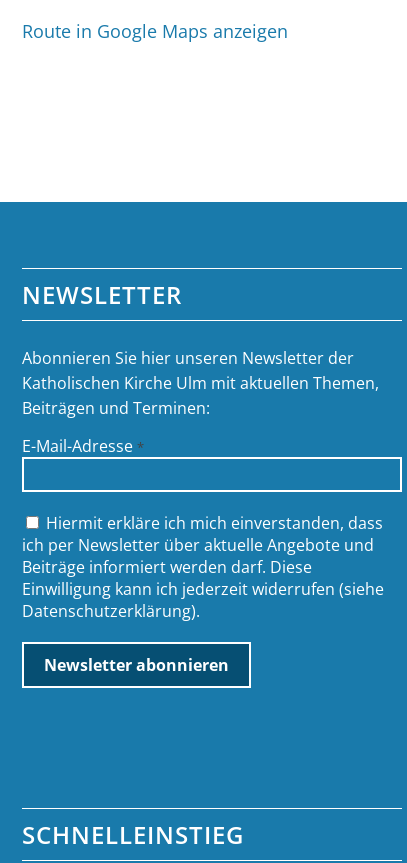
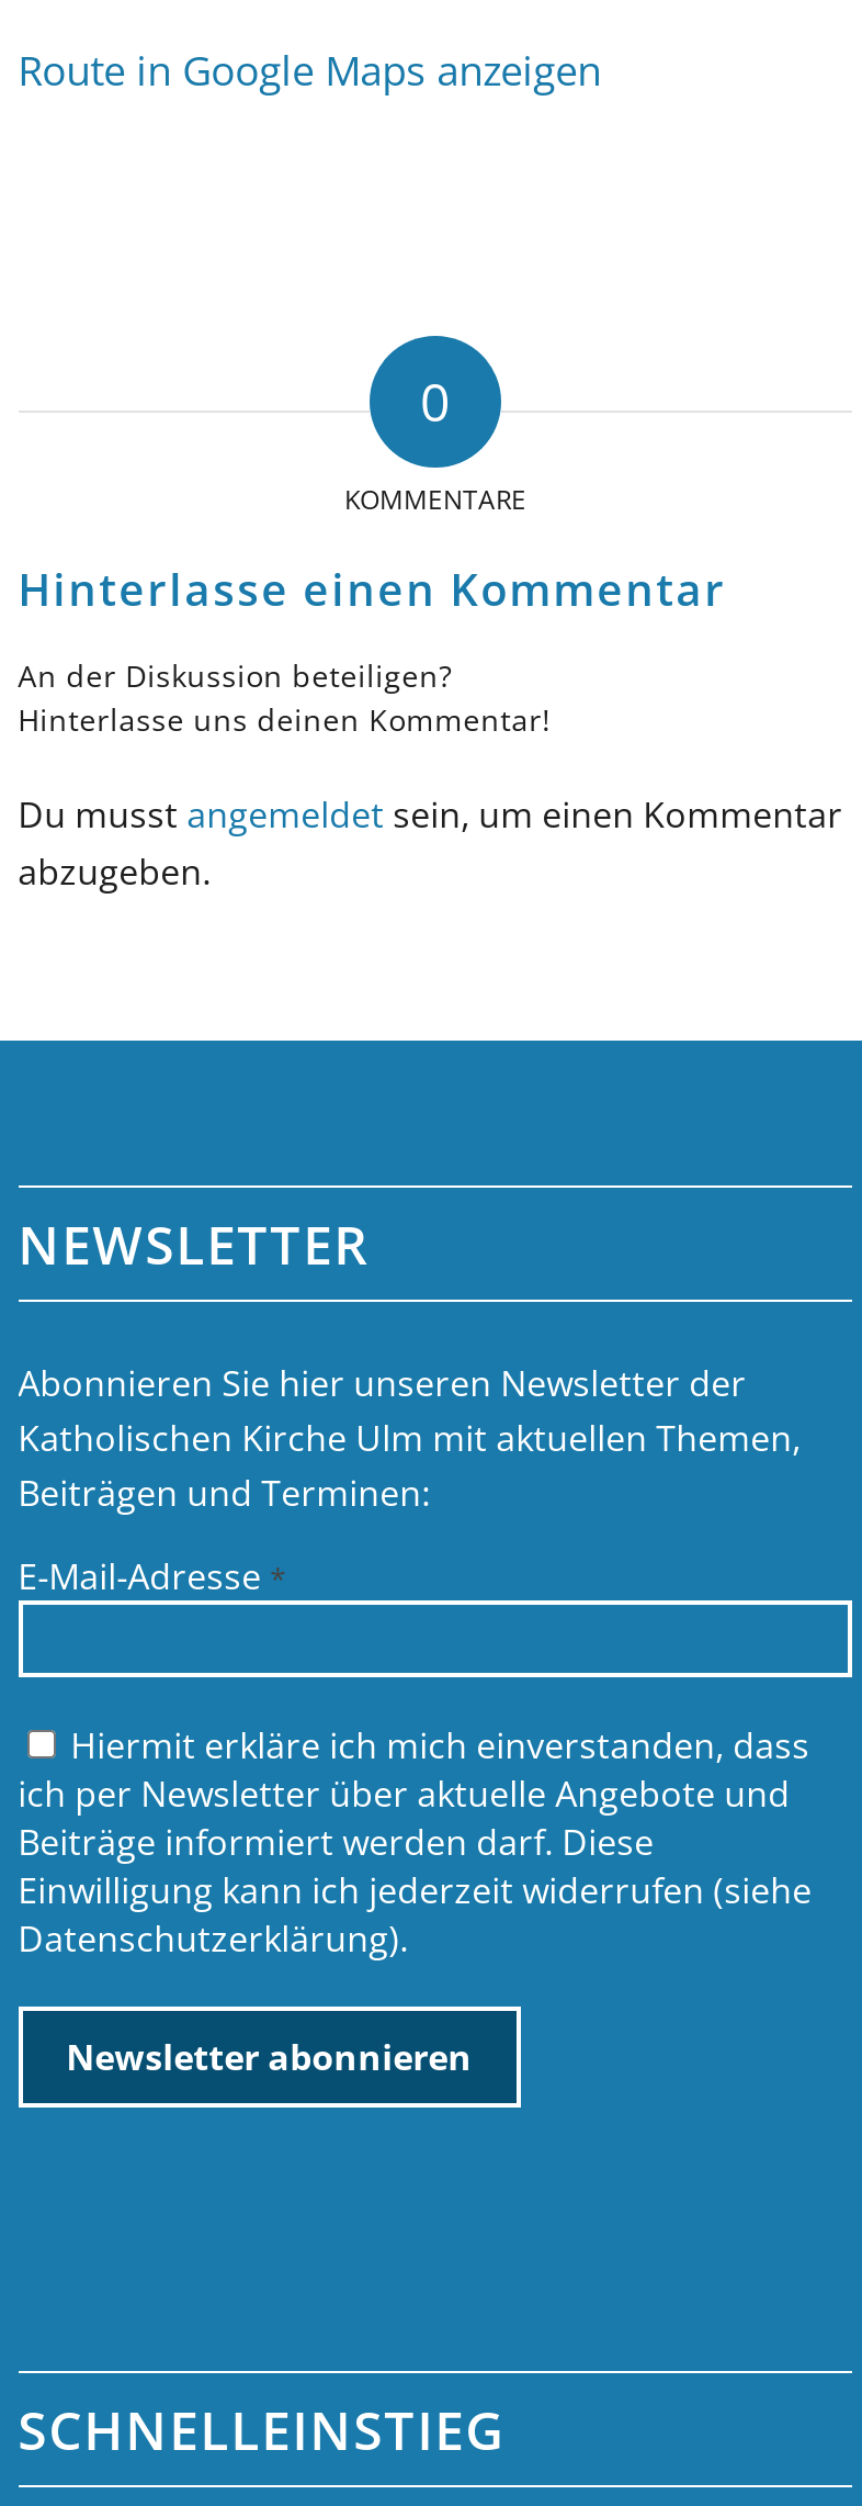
+ 0
+ KOMMENTARE
+ Hinterlasse einen Kommentar
+ An der Diskussion beteiligen?
+ Hinterlasse uns deinen Kommentar!
+ Du musst angemeldet sein, um einen Kommentar
+ abzugeben.
